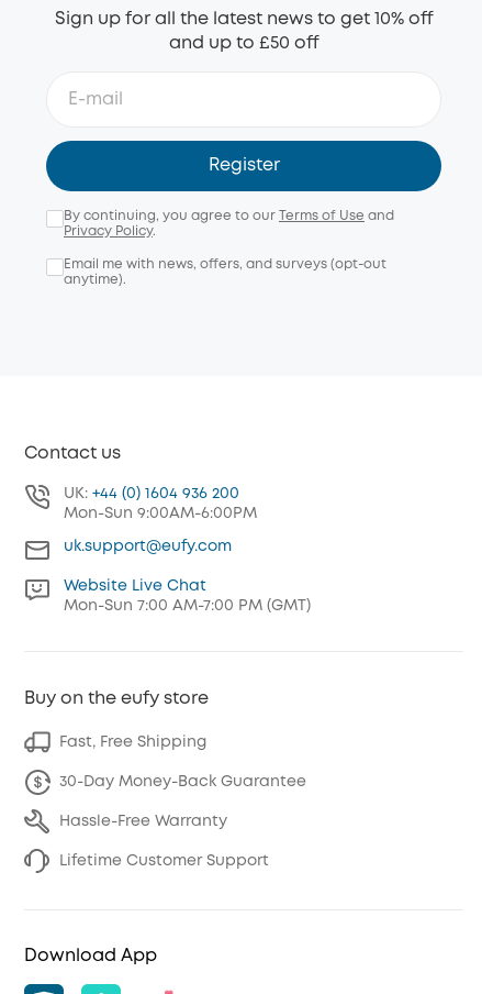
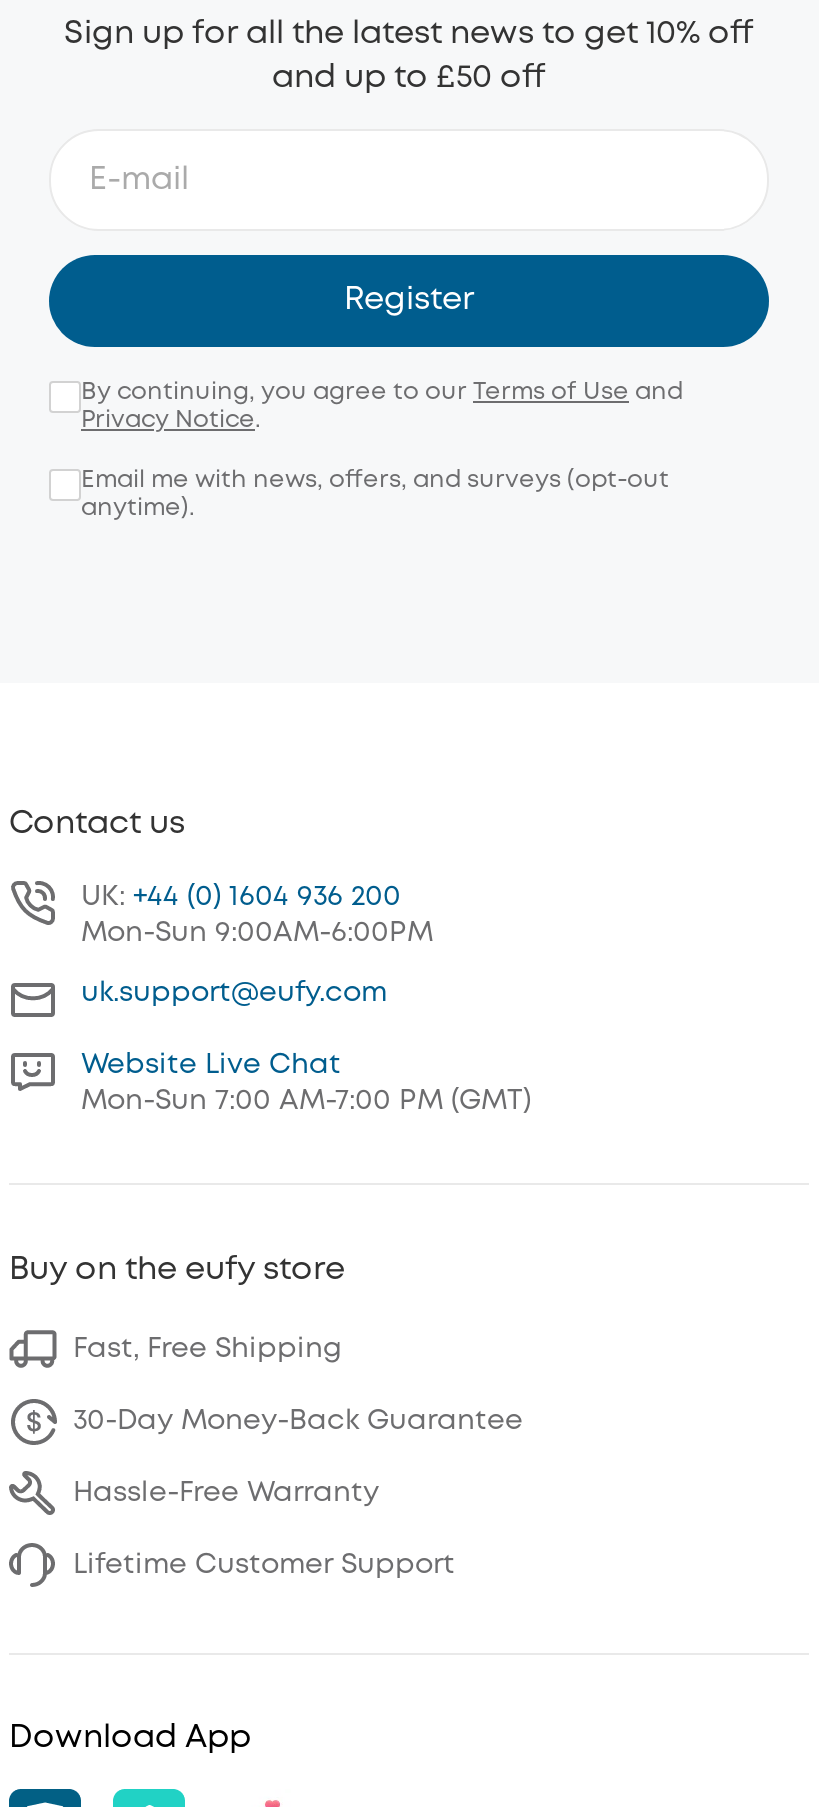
- Privacy Policy.
+ Privacy Notice.
